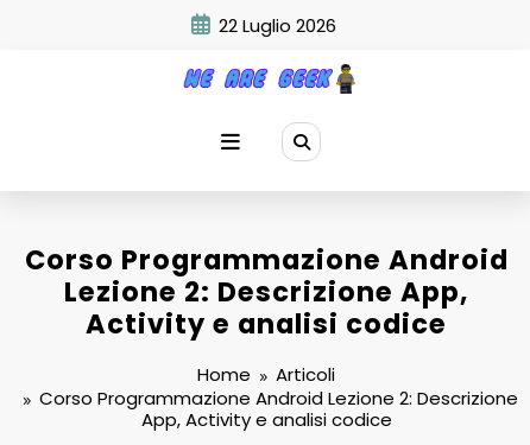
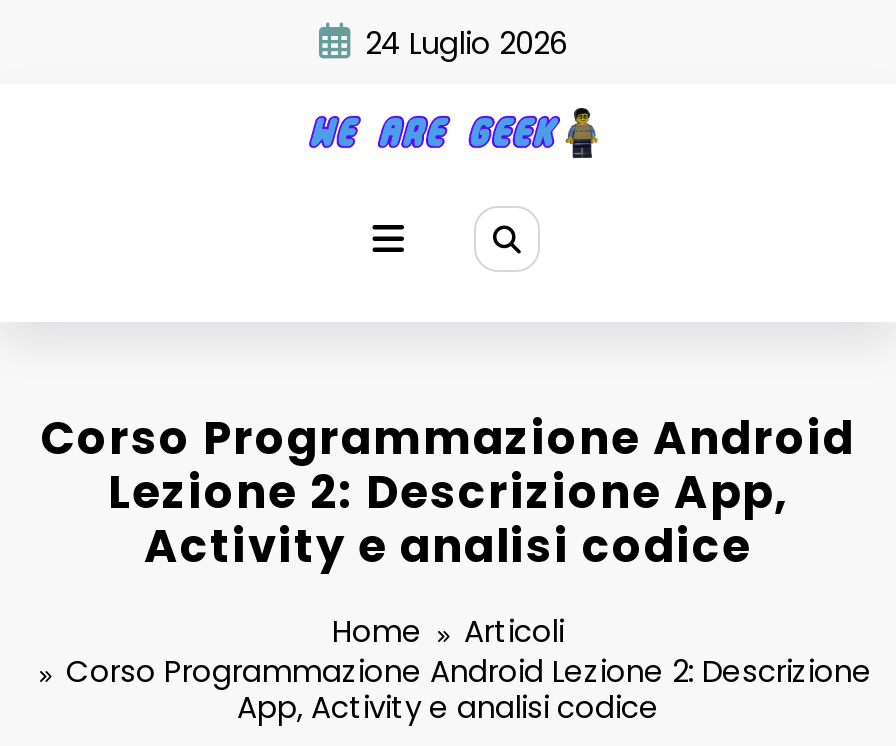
- 22 Luglio 2026
+ 24 Luglio 2026
